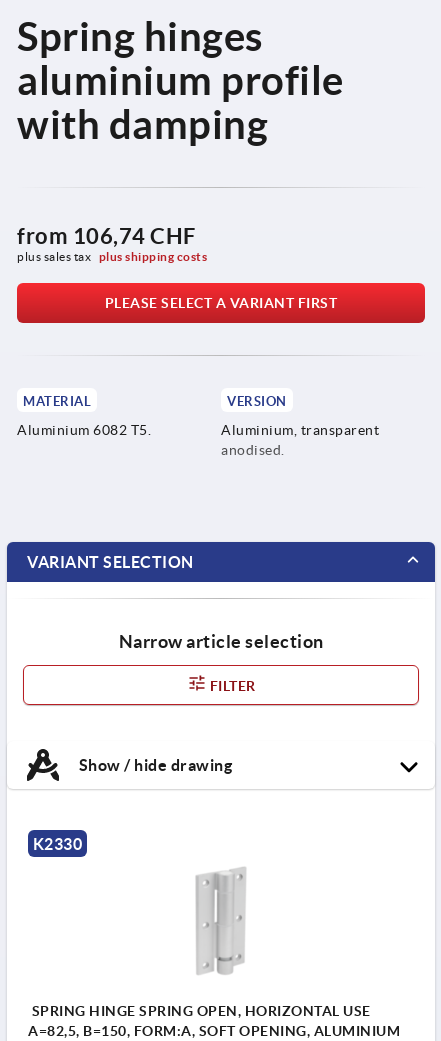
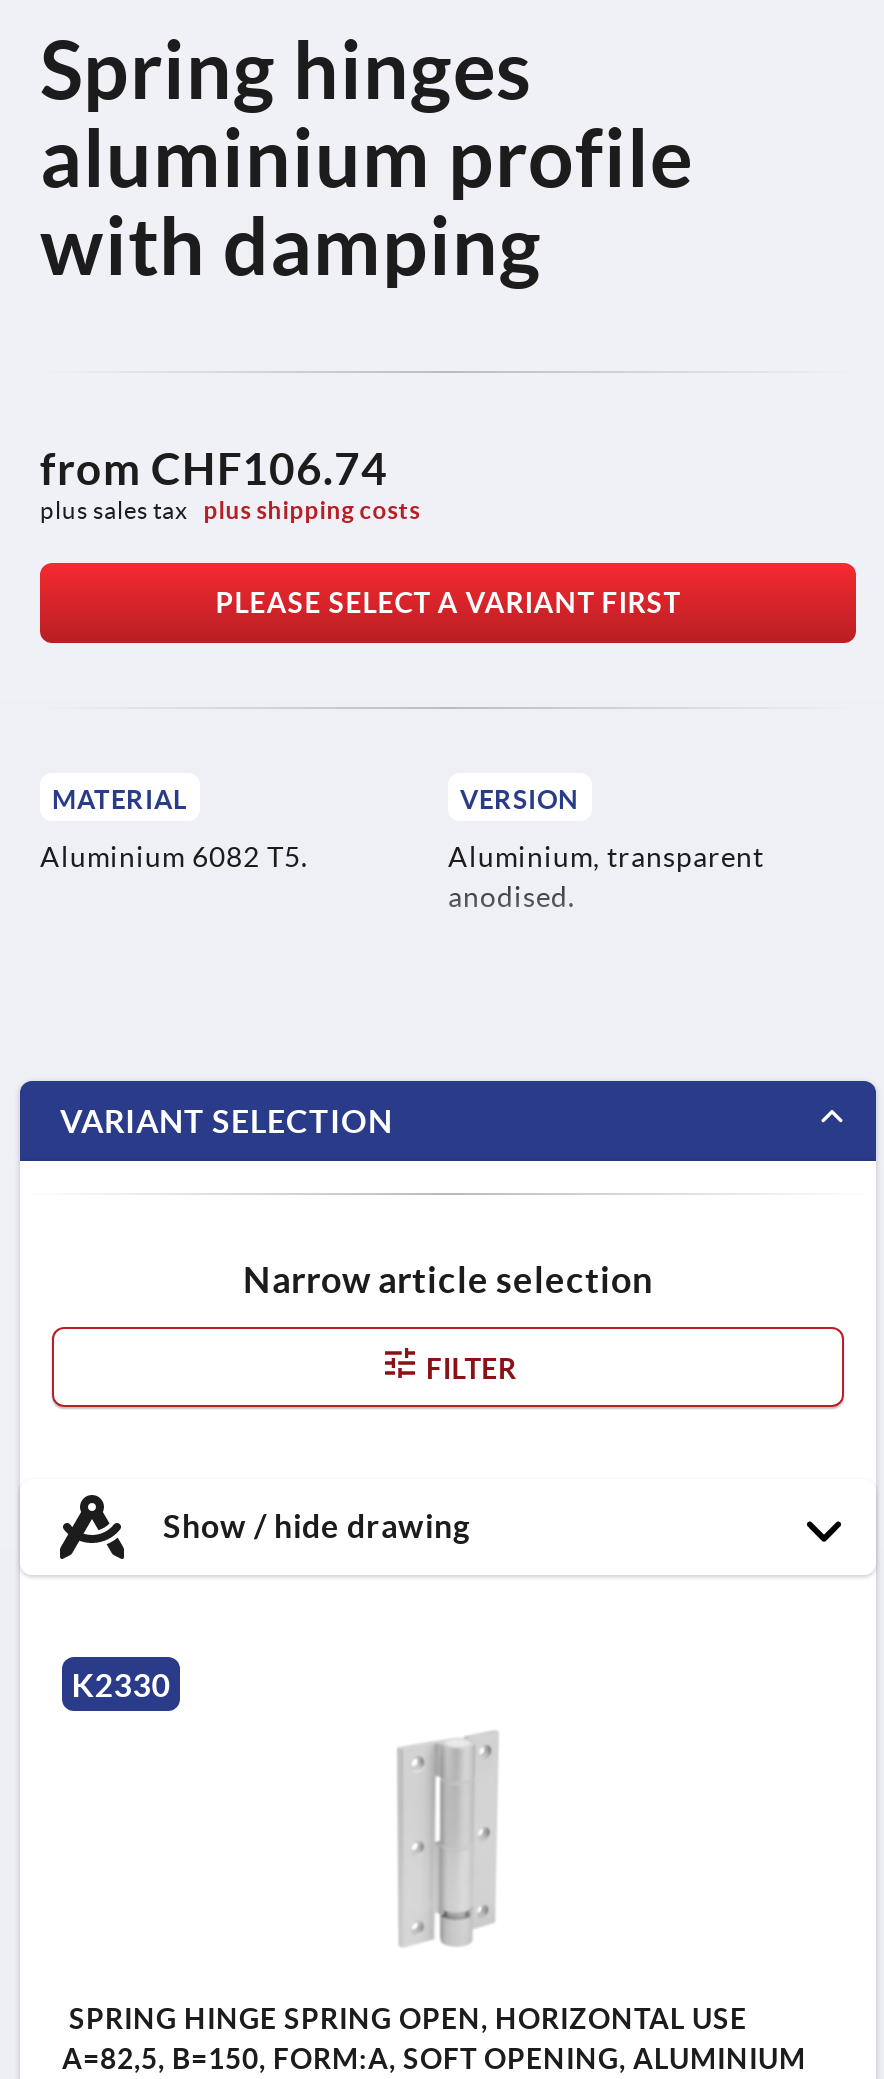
- from 106,74 CHF
+ from CHF106.74
